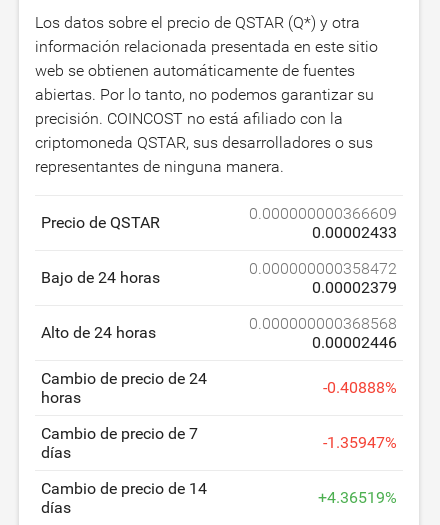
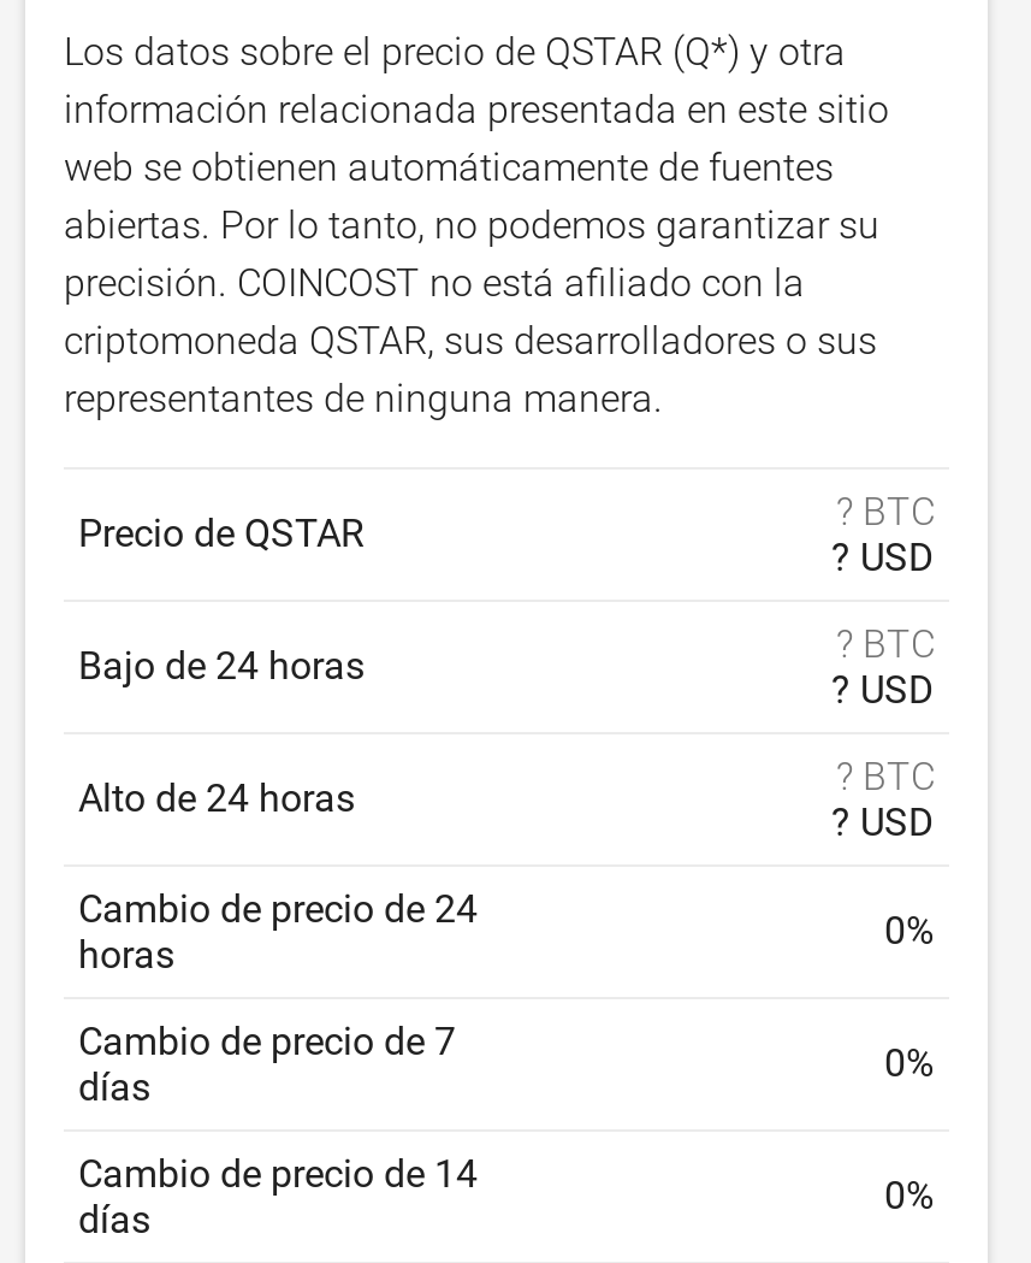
- 0.000000000366609
- 0.00002433
+ ? BTC
+ ? USD

- 0.000000000358472
- 0.00002379
+ ? BTC
+ ? USD

- 0.000000000368568
- 0.00002446
+ ? BTC
+ ? USD

- -0.40888%
+ 0%

- -1.35947%
+ 0%

- +4.36519%
+ 0%
